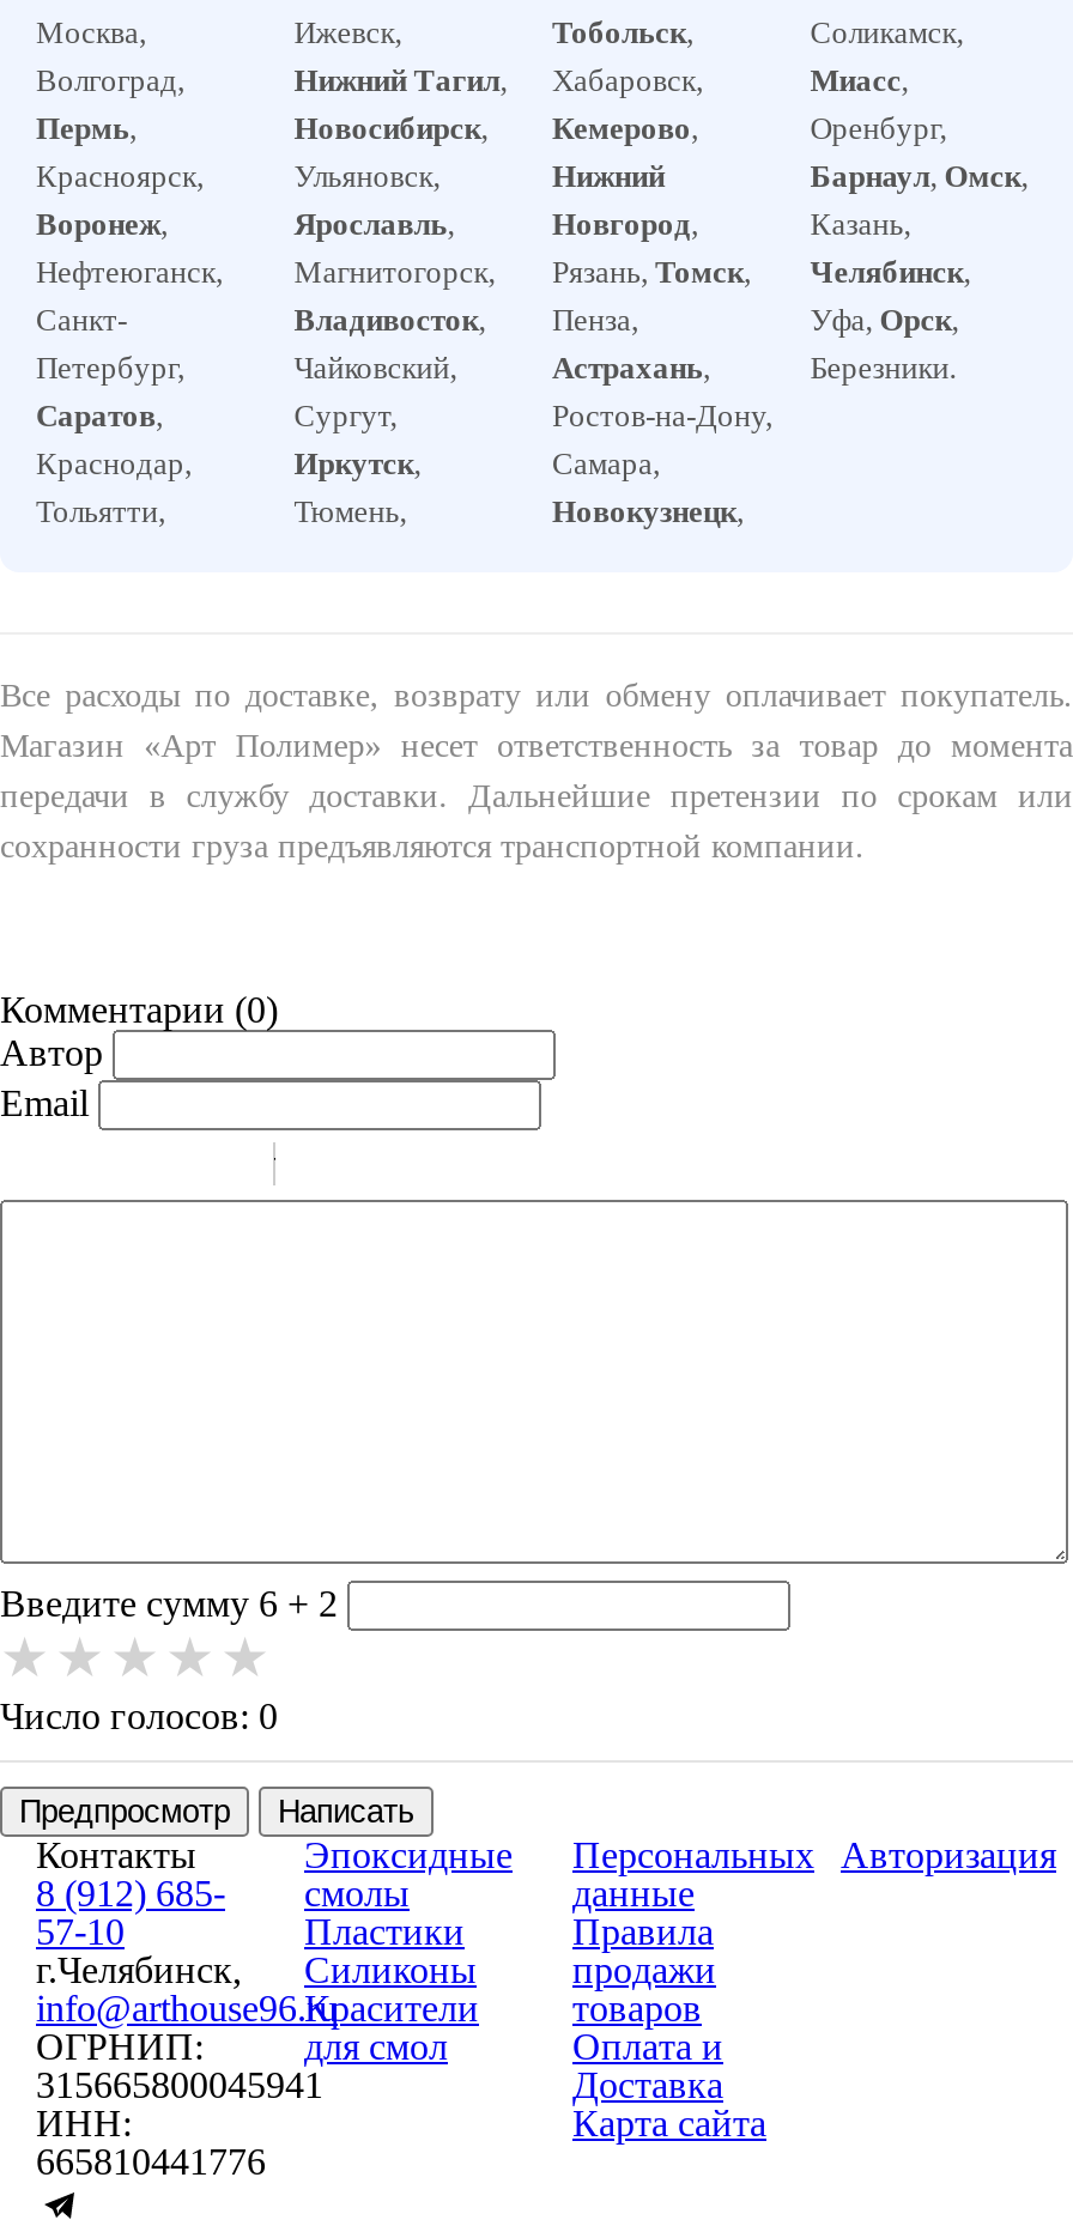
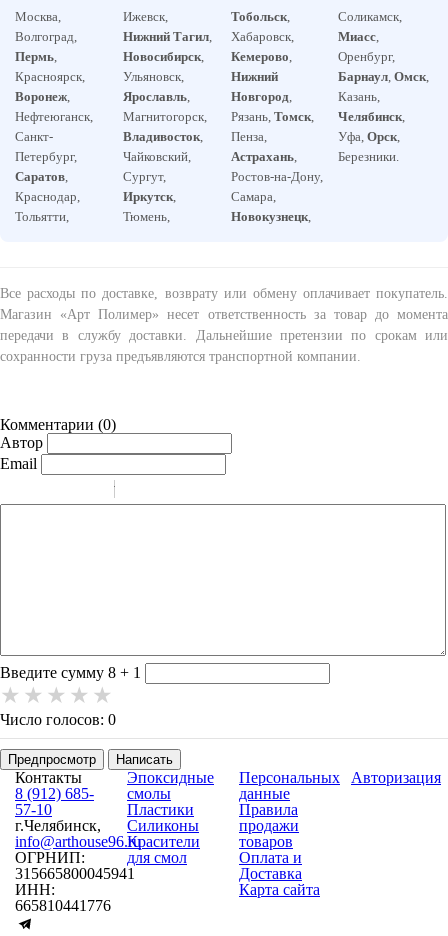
- Введите сумму 6 + 2
+ Введите сумму 8 + 1
